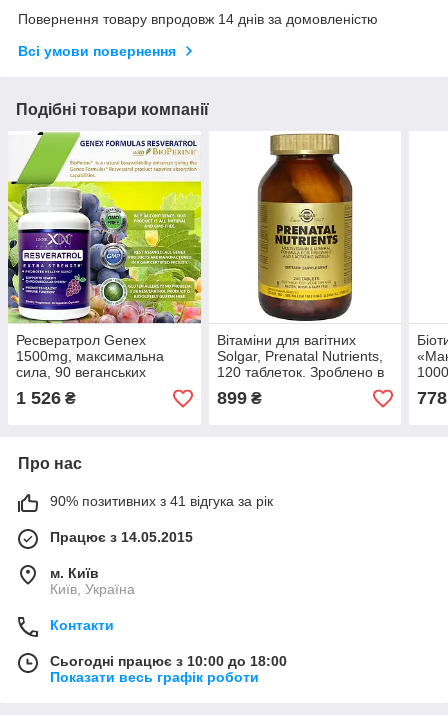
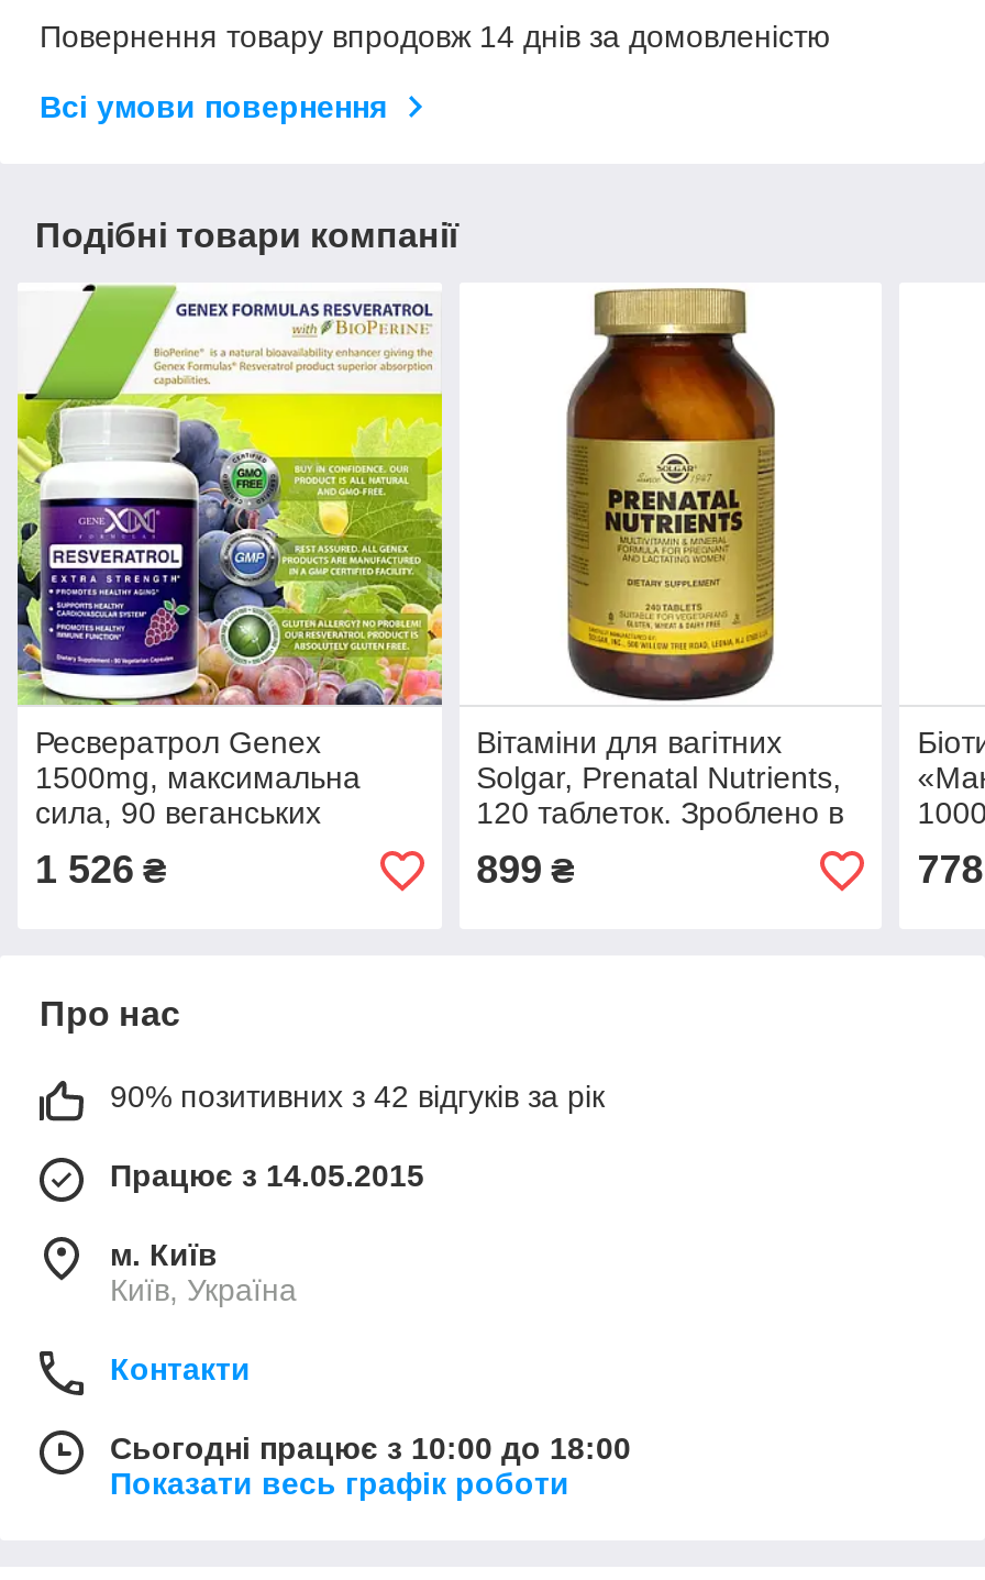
- 90% позитивних з 41 відгука за рік
+ 90% позитивних з 42 відгуків за рік
